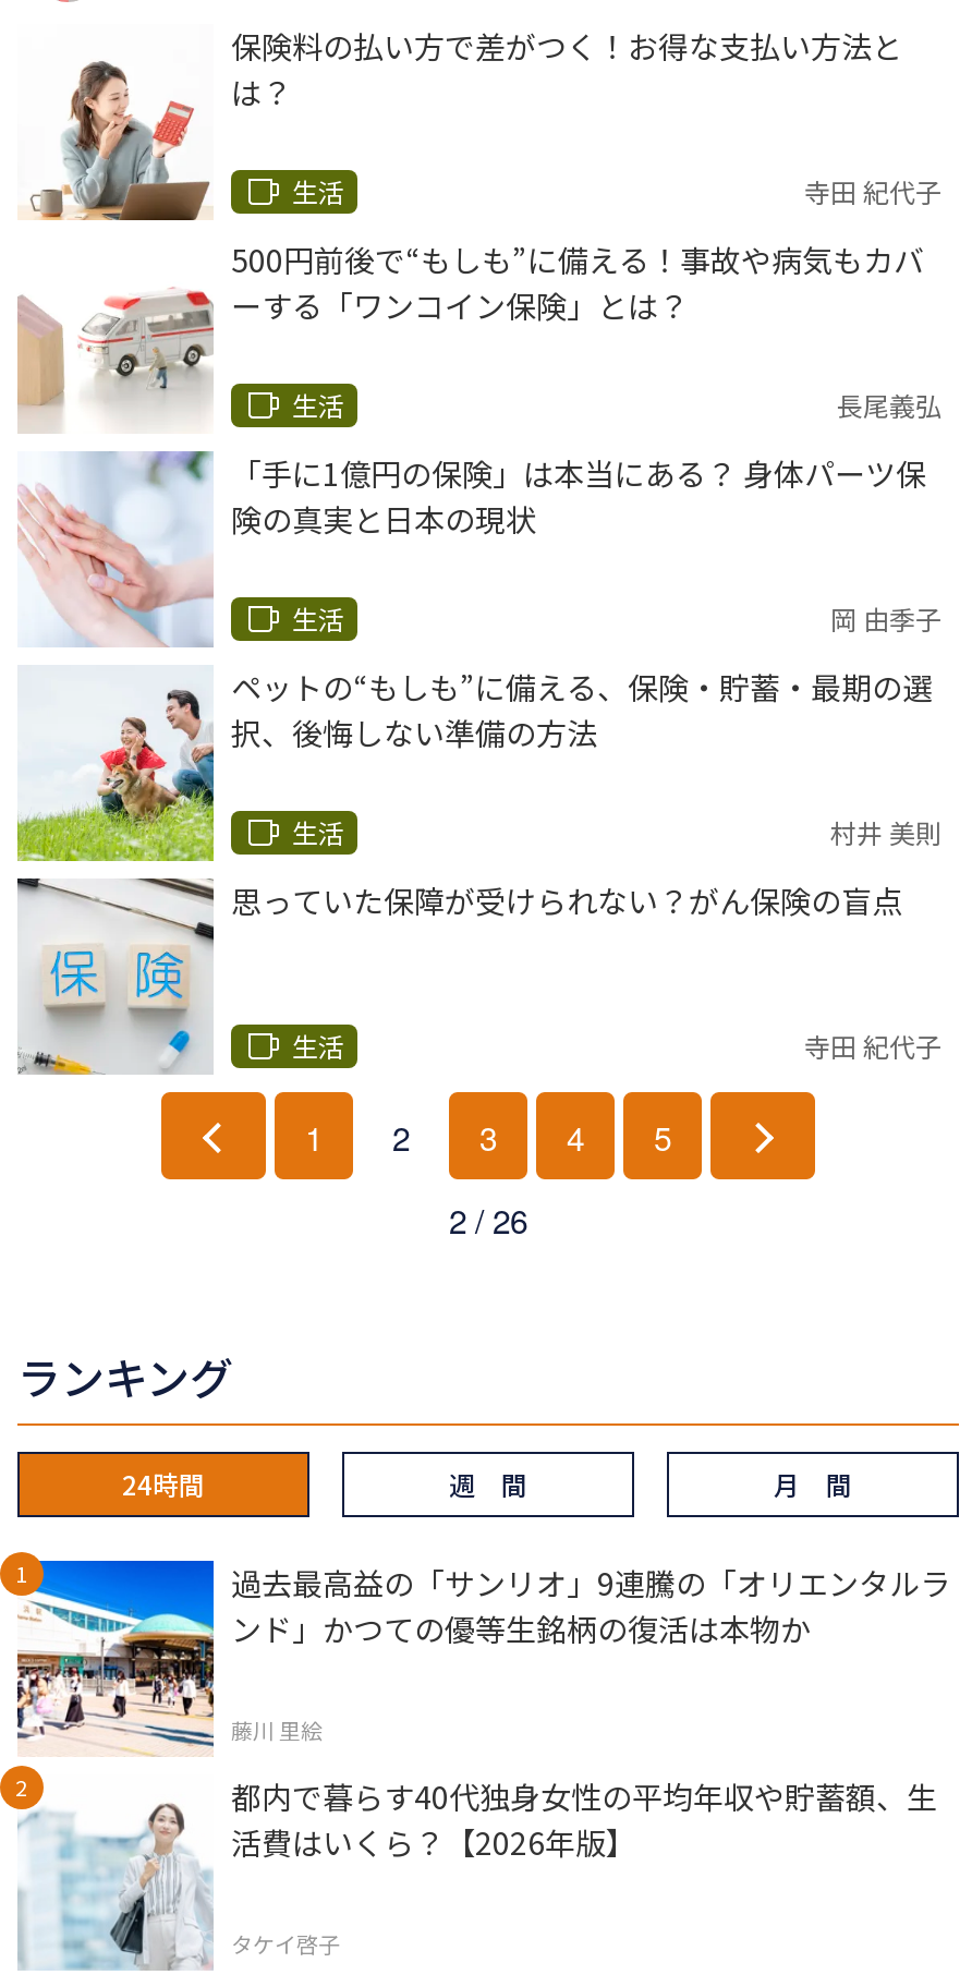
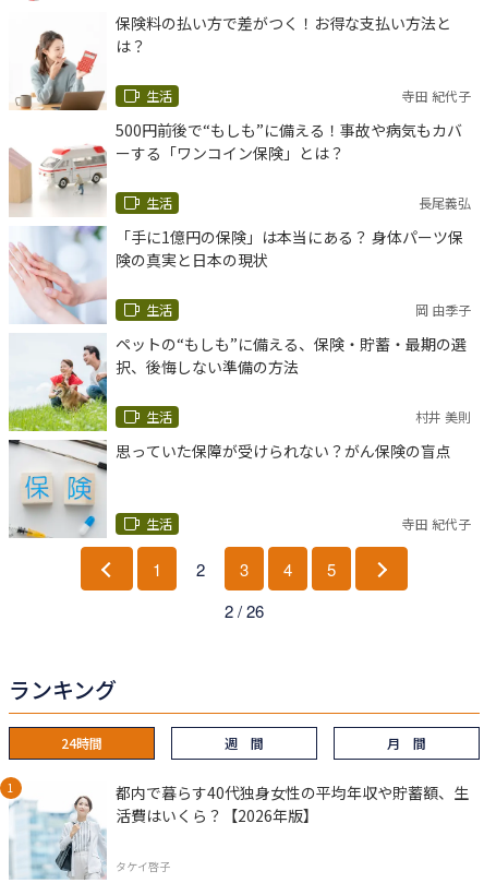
- [image]
- 過去最高益の「サンリオ」9連騰の「オリエンタルラ
- ンド」かつての優等生銘柄の復活は本物か
- 藤川 里絵
